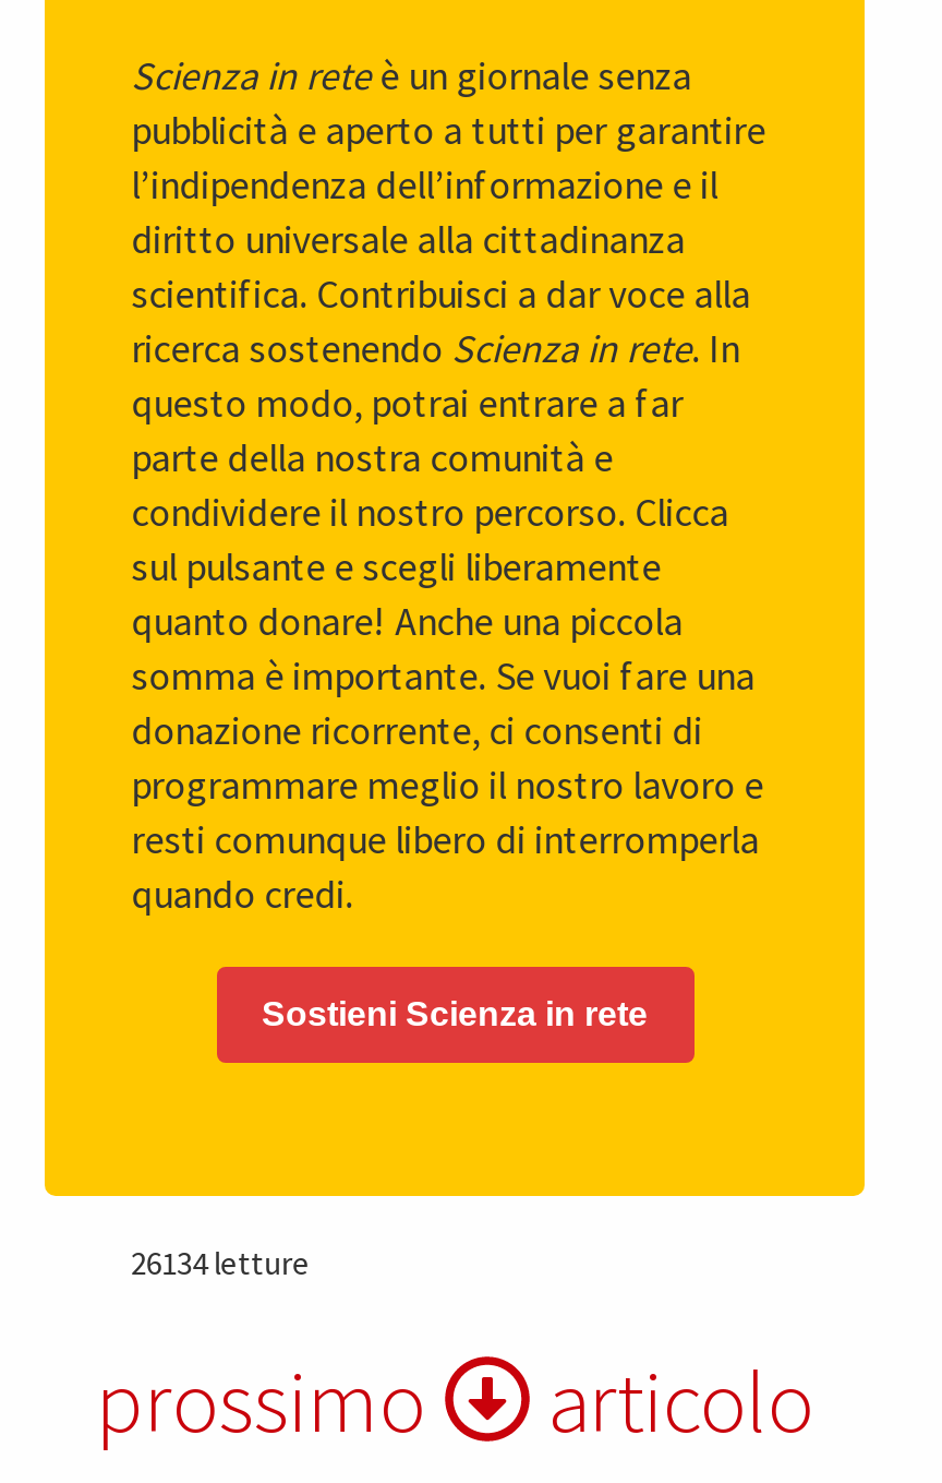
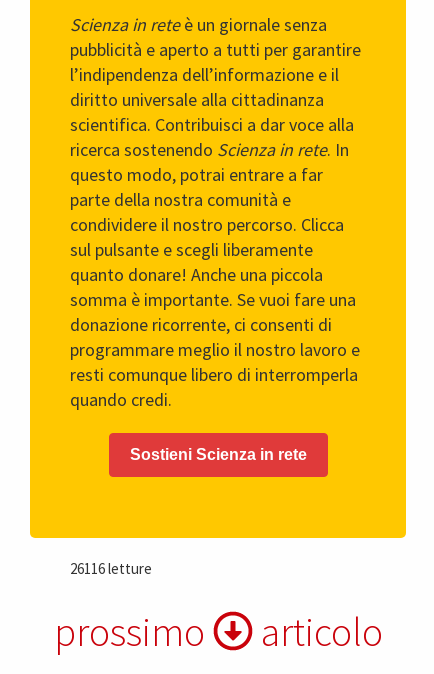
- 26134 letture
+ 26116 letture
